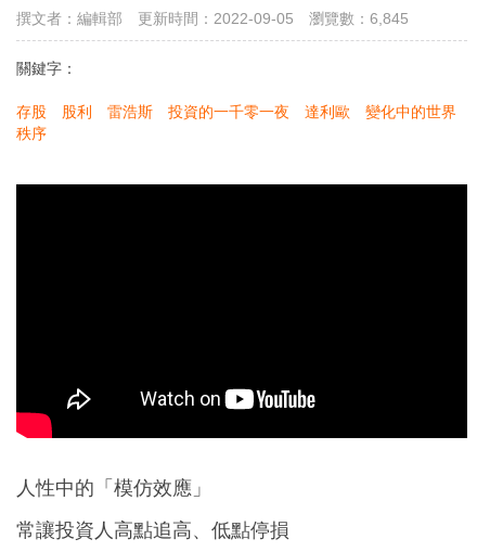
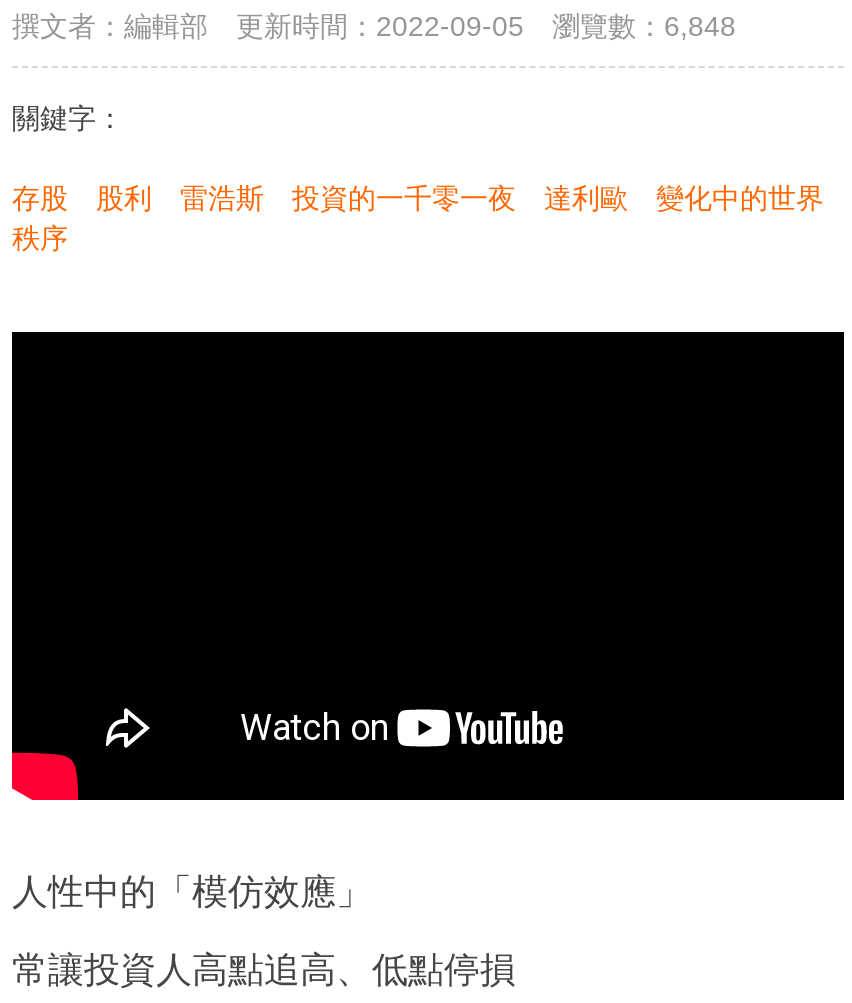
- 撰文者：編輯部 更新時間：2022-09-05 瀏覽數：6,845
+ 撰文者：編輯部 更新時間：2022-09-05 瀏覽數：6,848
